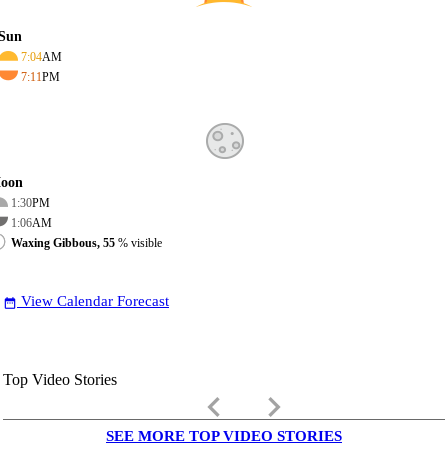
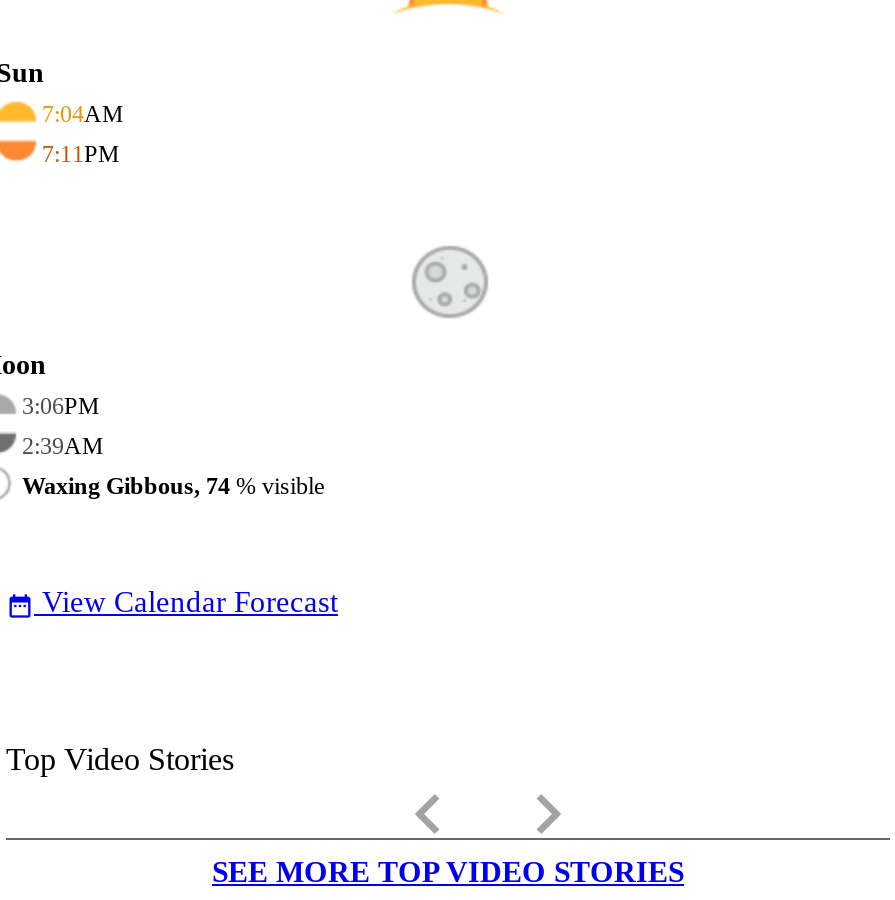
- 1:30PM
+ 3:06PM

- 1:06AM
+ 2:39AM

- Waxing Gibbous, 55% visible
+ Waxing Gibbous, 74% visible
